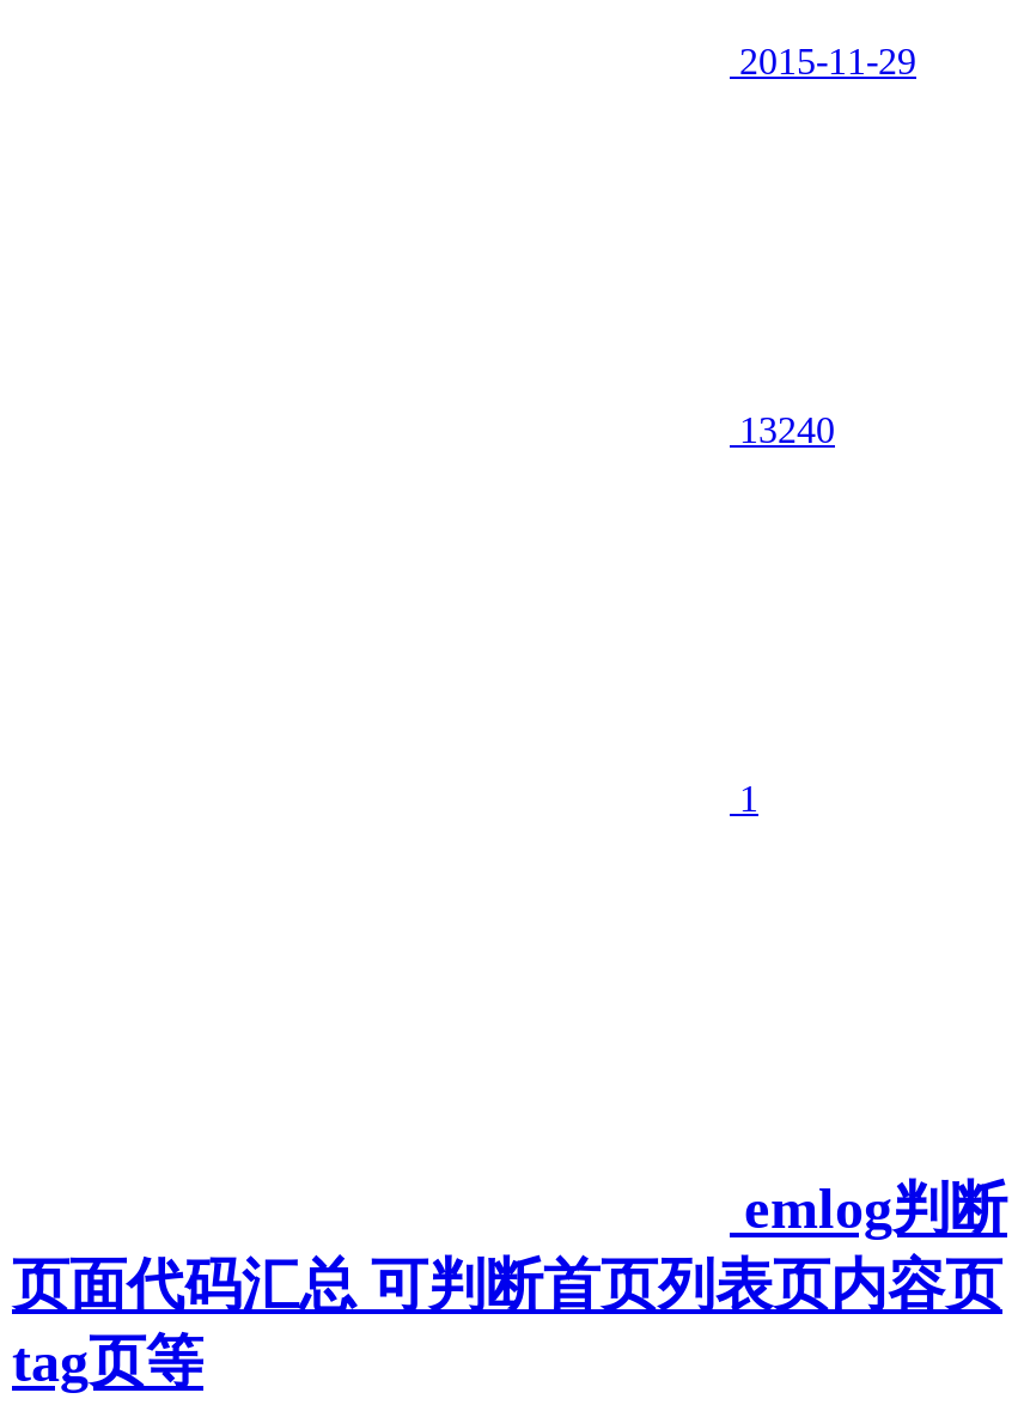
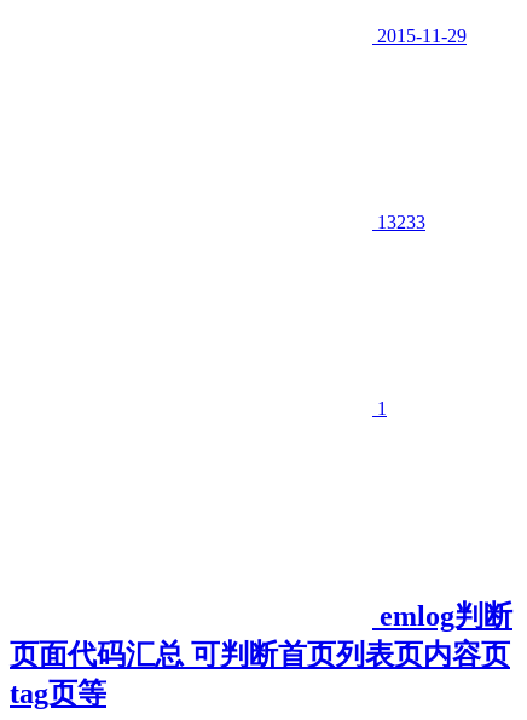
- 13240
+ 13233
